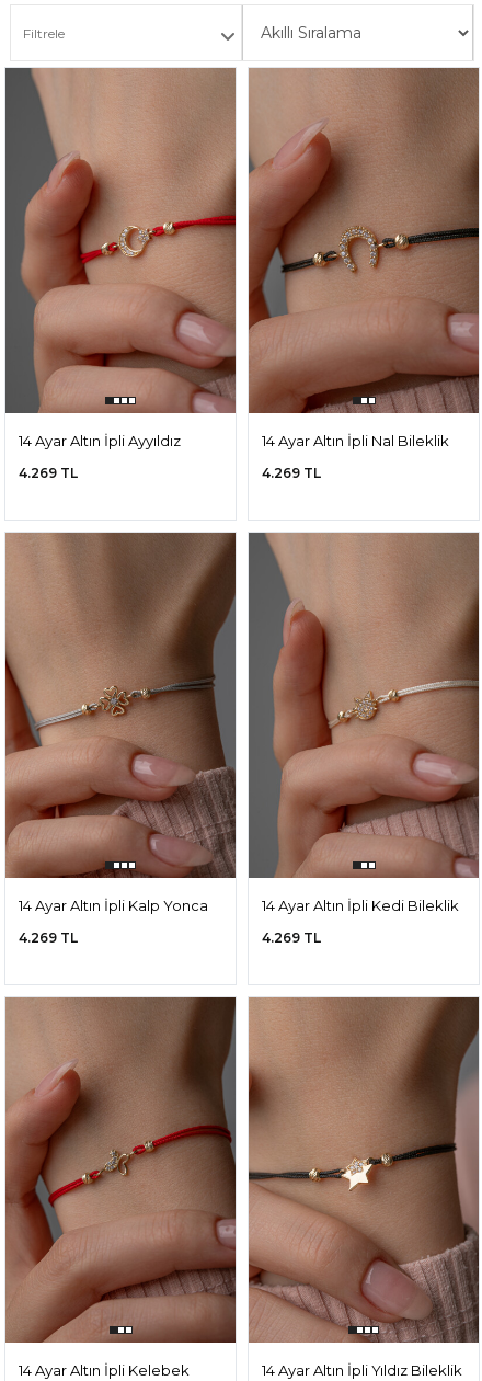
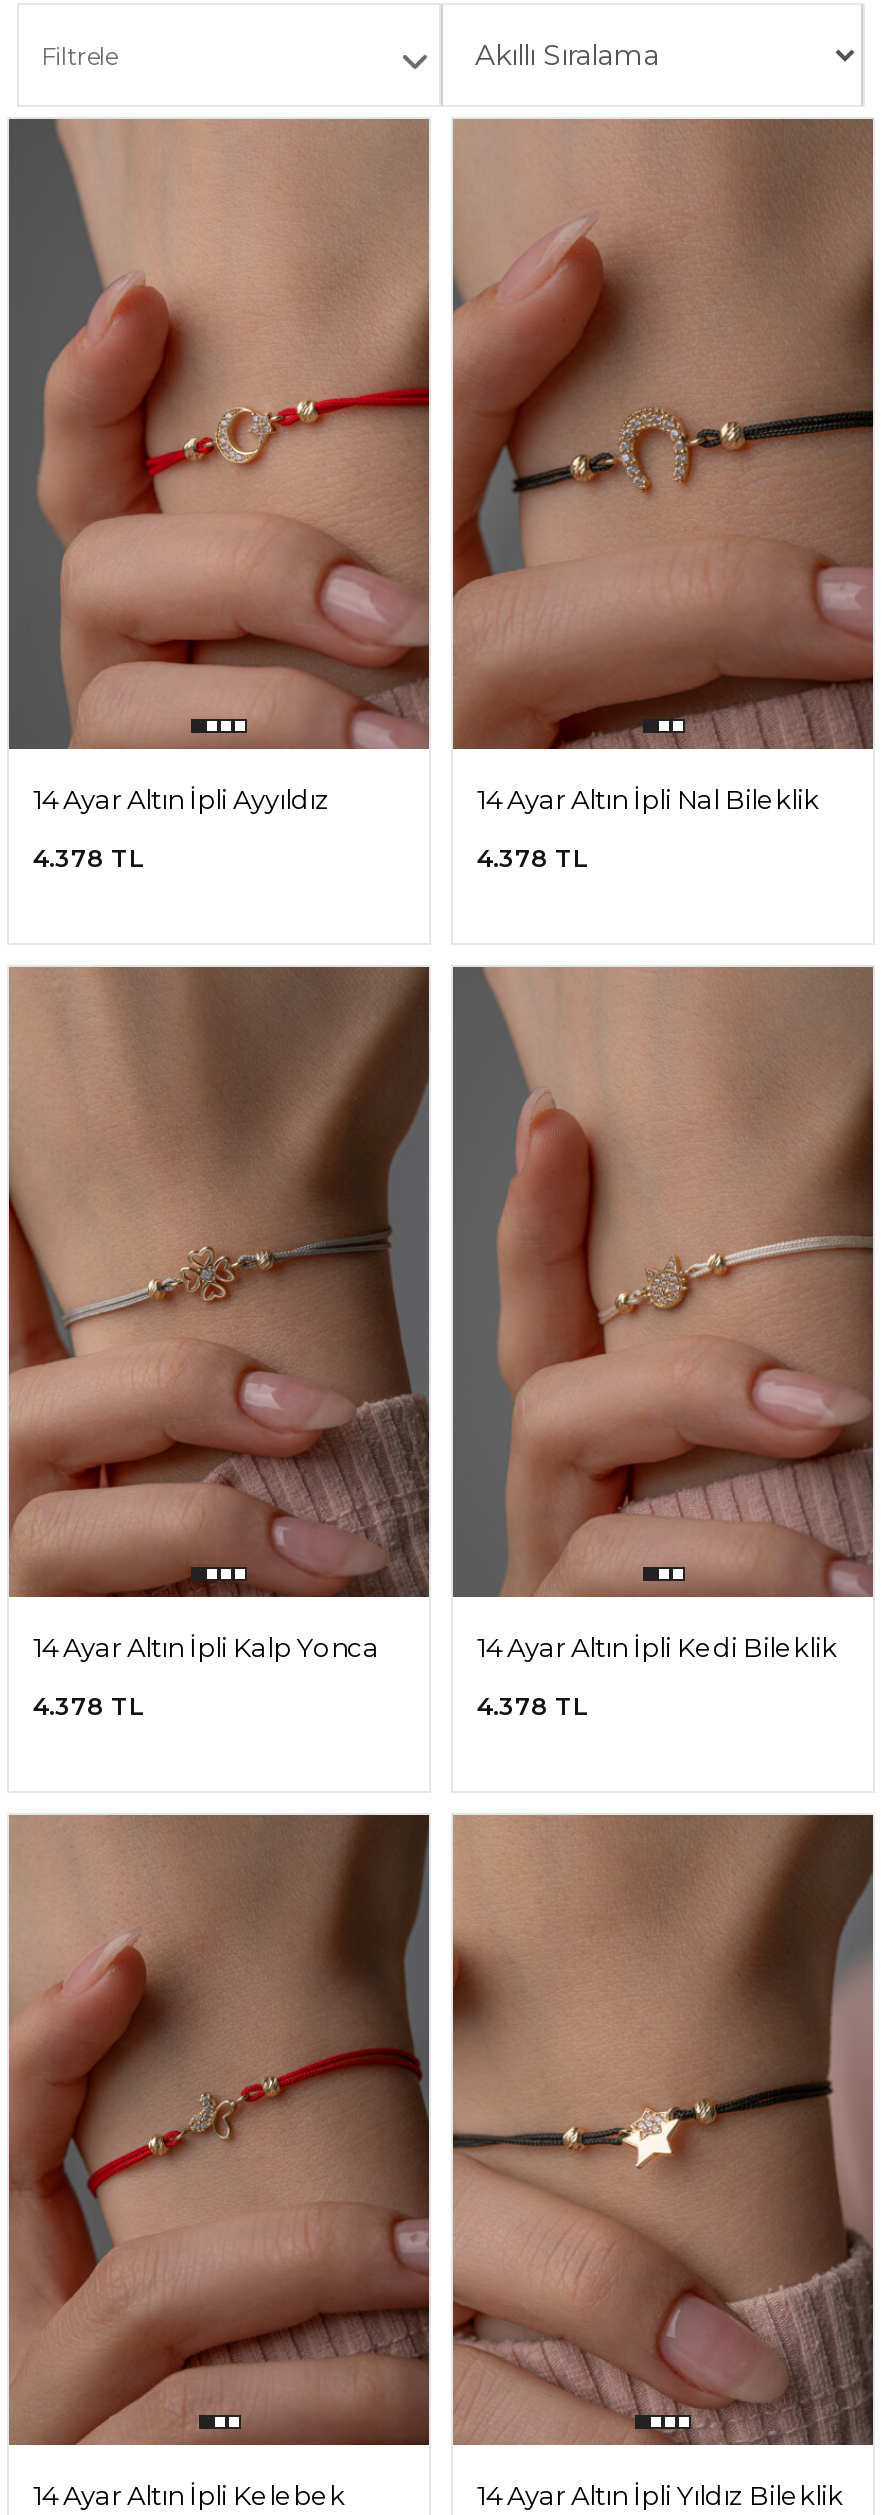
- 4.269 TL
+ 4.378 TL

- 4.269 TL
+ 4.378 TL

- 4.269 TL
+ 4.378 TL

- 4.269 TL
+ 4.378 TL
